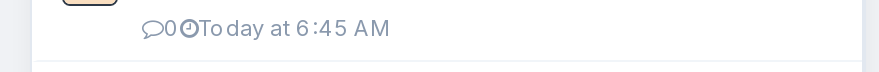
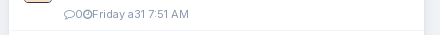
- 0 Today at 6:45 AM
+ 0 Friday a31 7:51 AM
